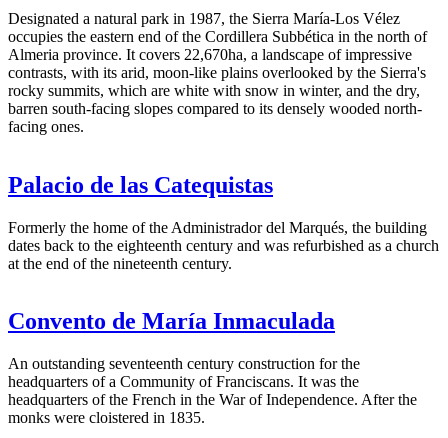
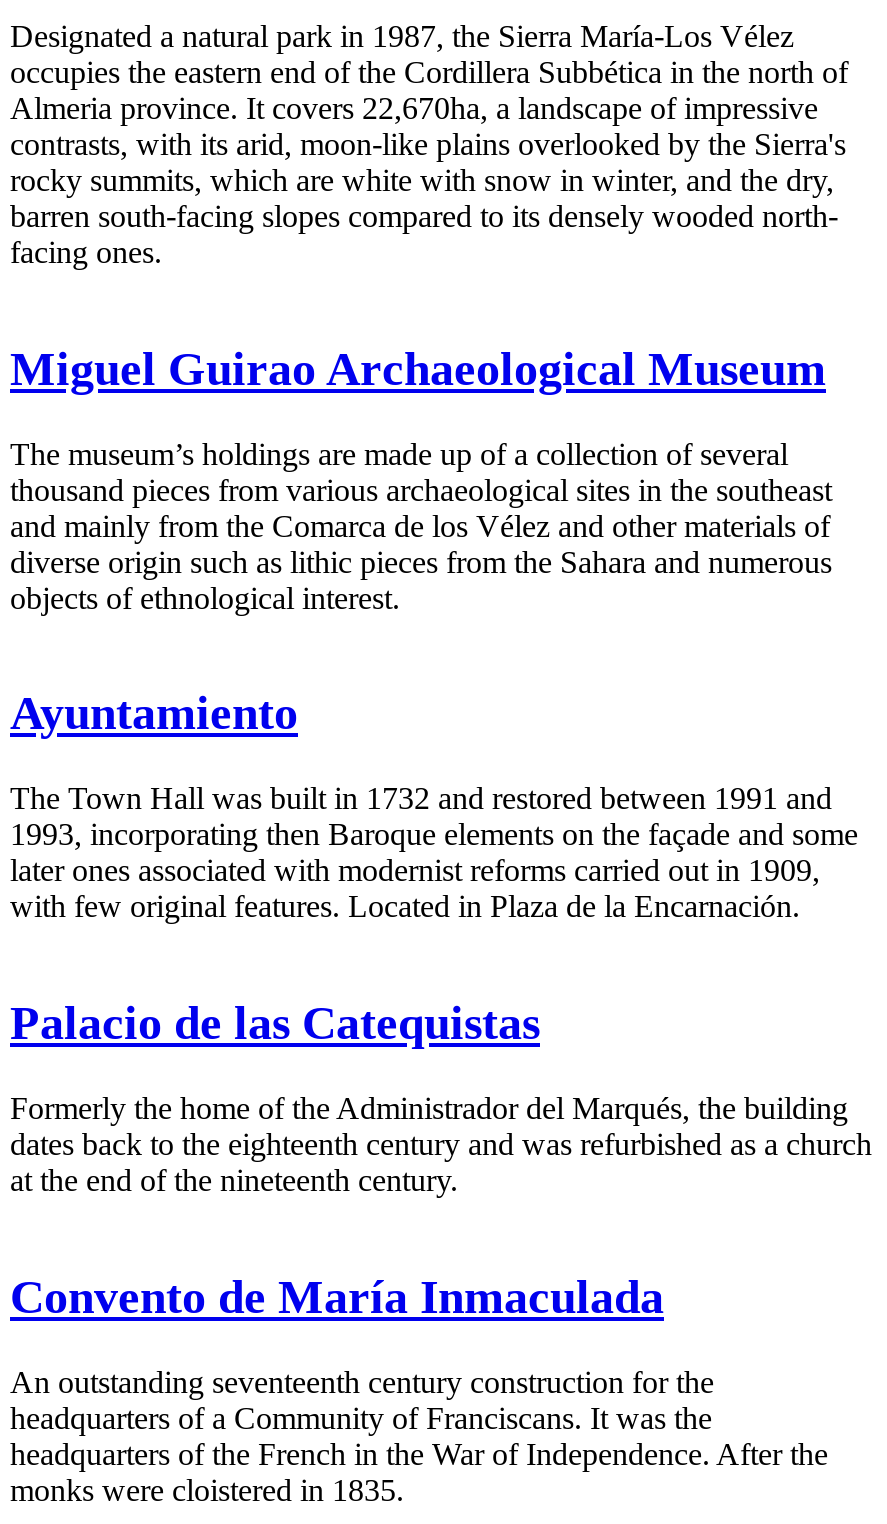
+ Miguel Guirao Archaeological Museum
+ The museum’s holdings are made up of a collection of several
+ thousand pieces from various archaeological sites in the southeast
+ and mainly from the Comarca de los Vélez and other materials of
+ diverse origin such as lithic pieces from the Sahara and numerous
+ objects of ethnological interest.
+ Ayuntamiento
+ The Town Hall was built in 1732 and restored between 1991 and
+ 1993, incorporating then Baroque elements on the façade and some
+ later ones associated with modernist reforms carried out in 1909,
+ with few original features. Located in Plaza de la Encarnación.
